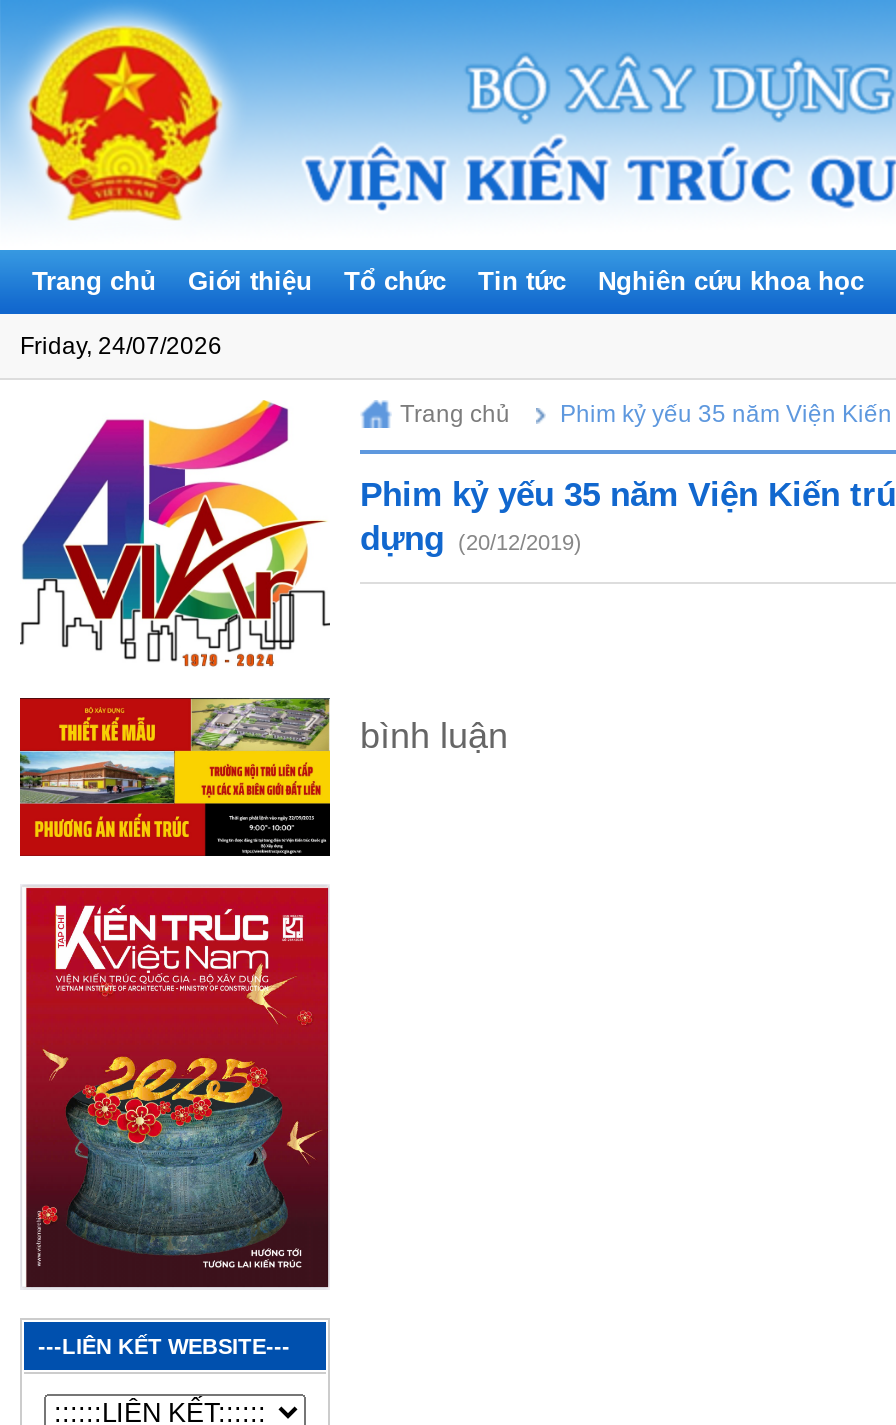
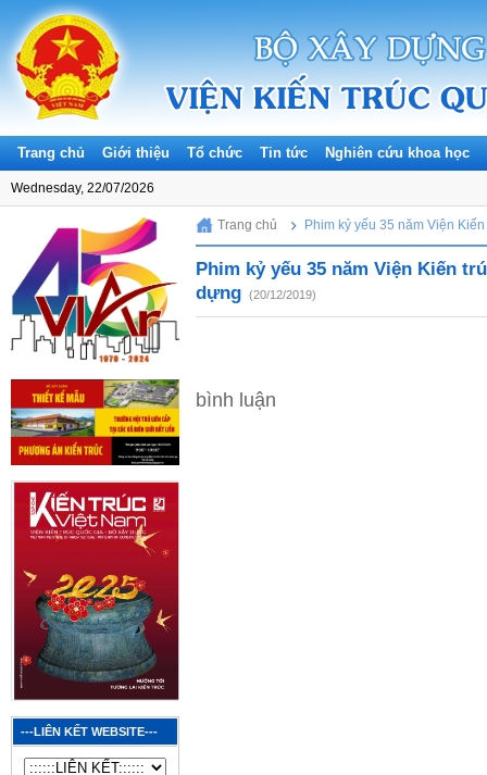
- Friday, 24/07/2026
+ Wednesday, 22/07/2026
